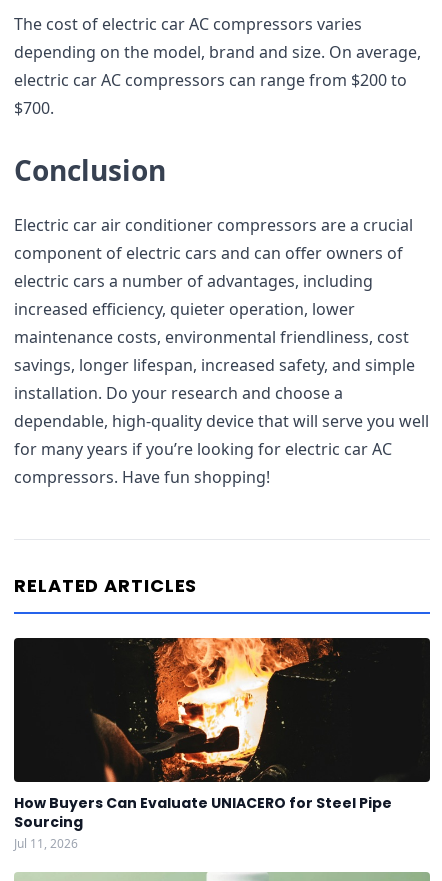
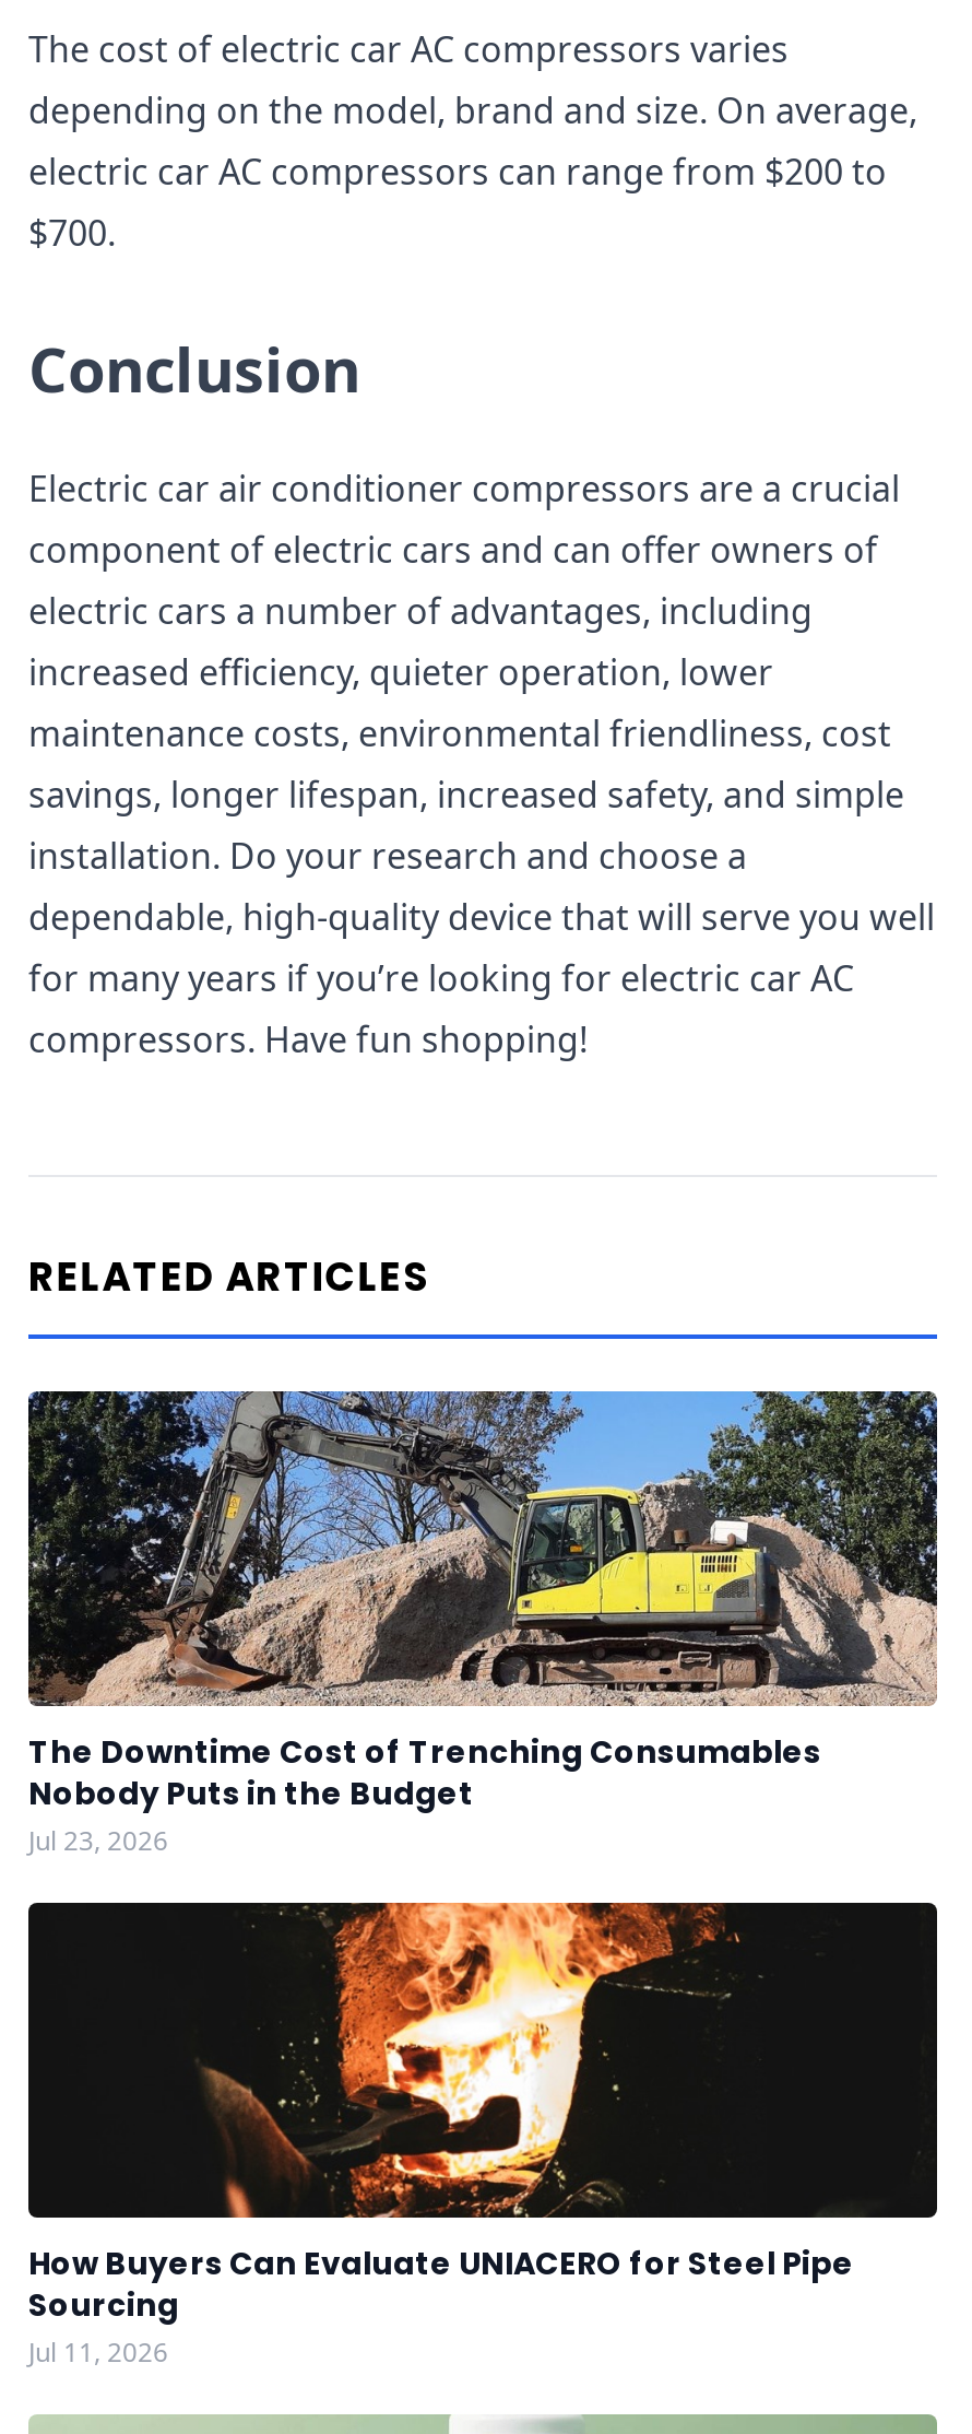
+ [image]
+ The Downtime Cost of Trenching Consumables
+ Nobody Puts in the Budget
+ Jul 23, 2026
